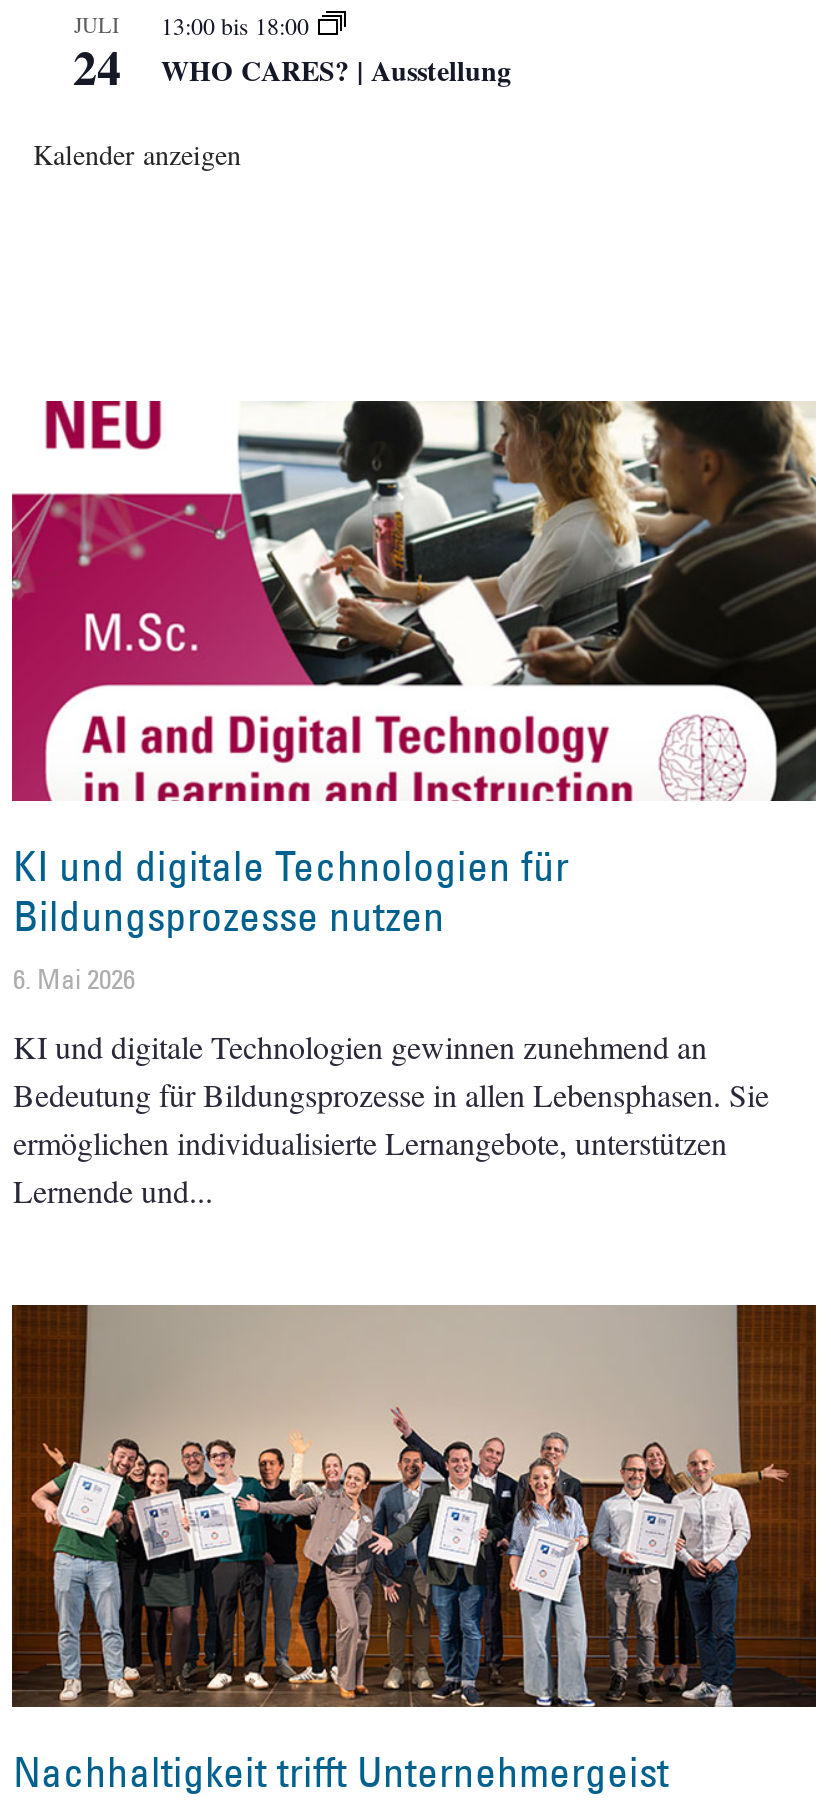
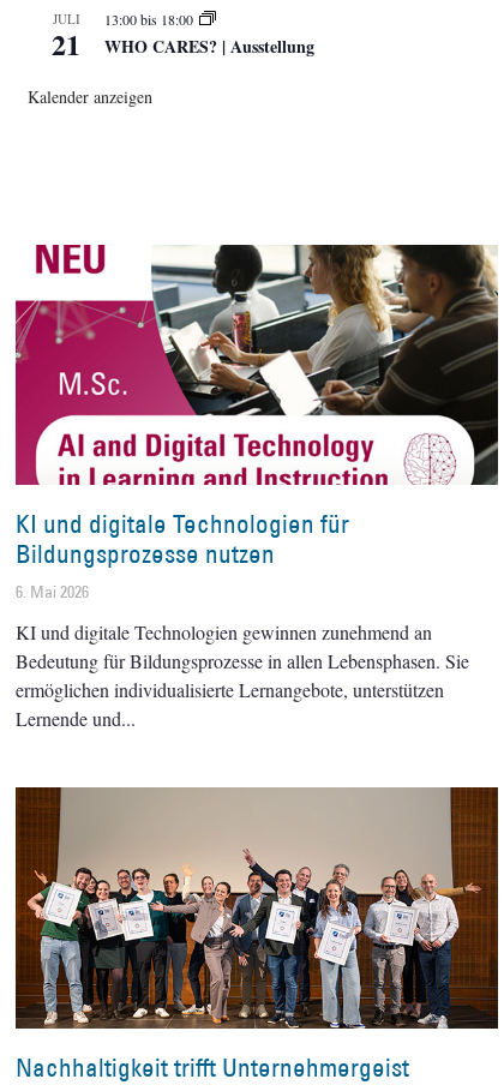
- 24
+ 21
